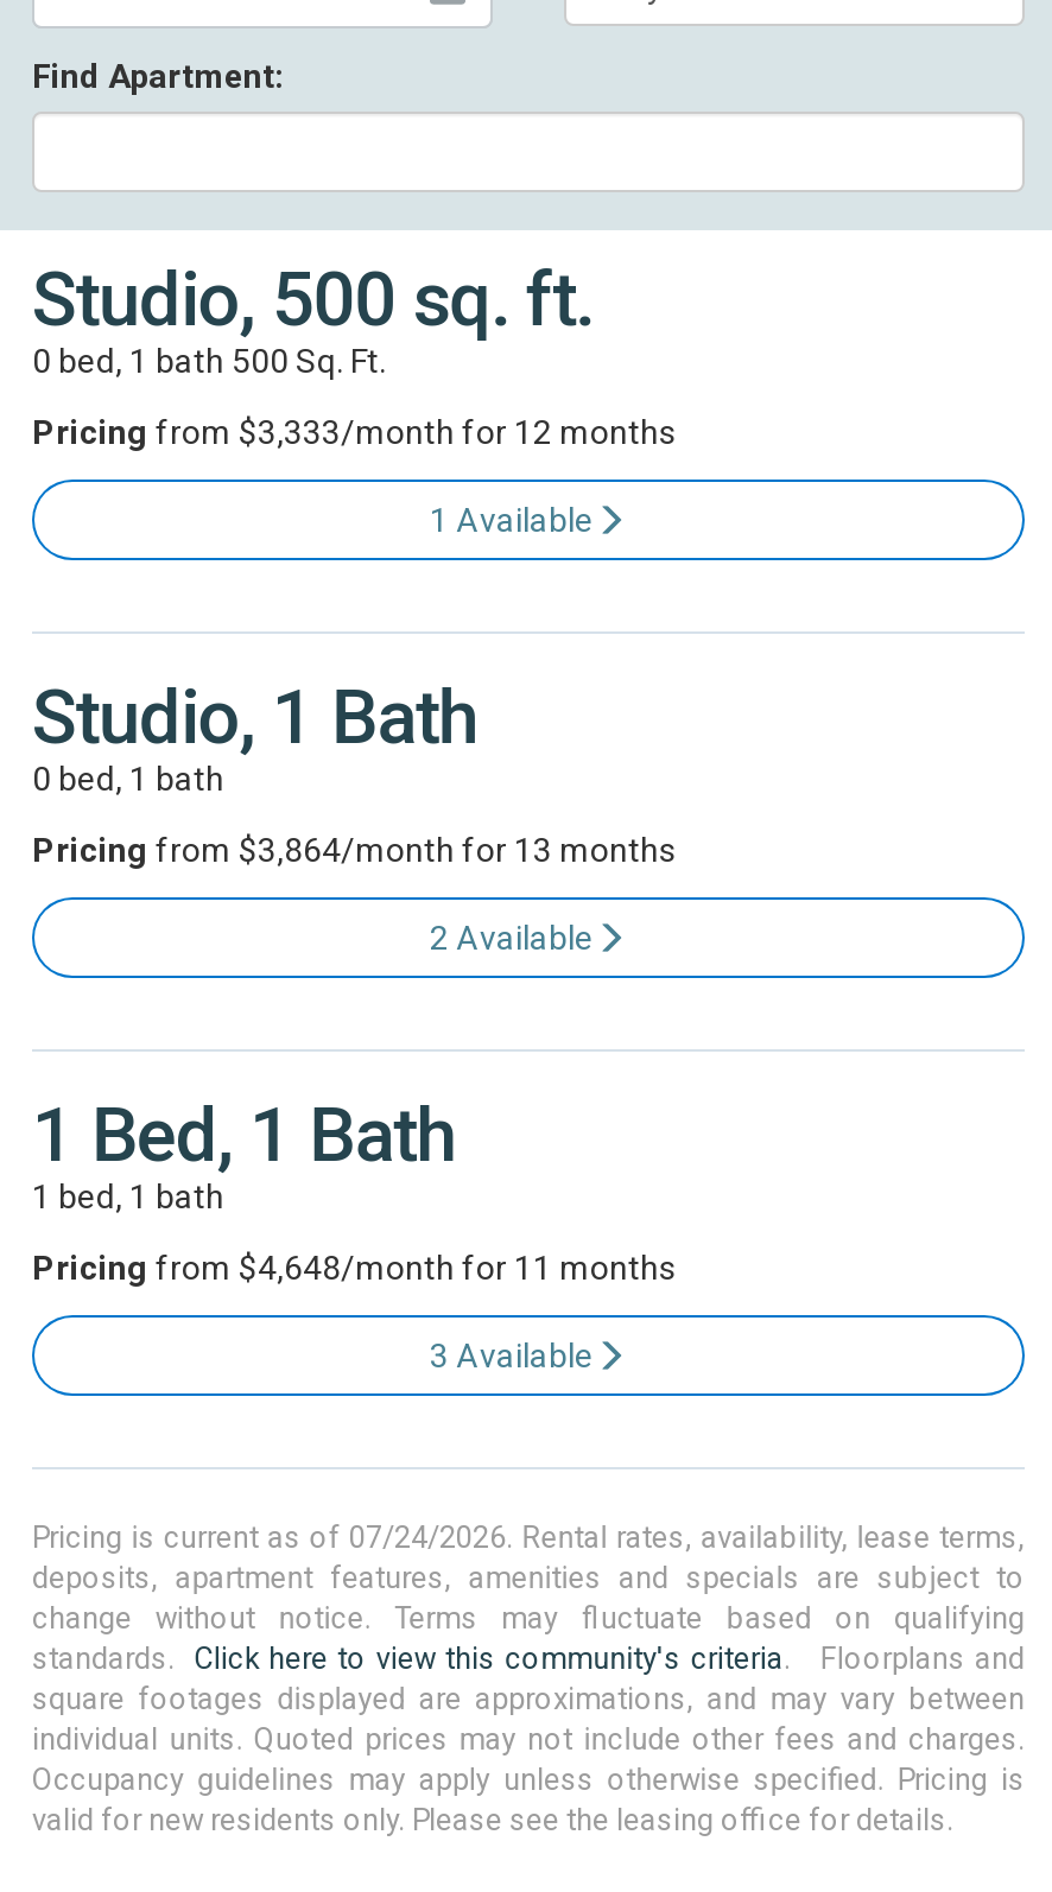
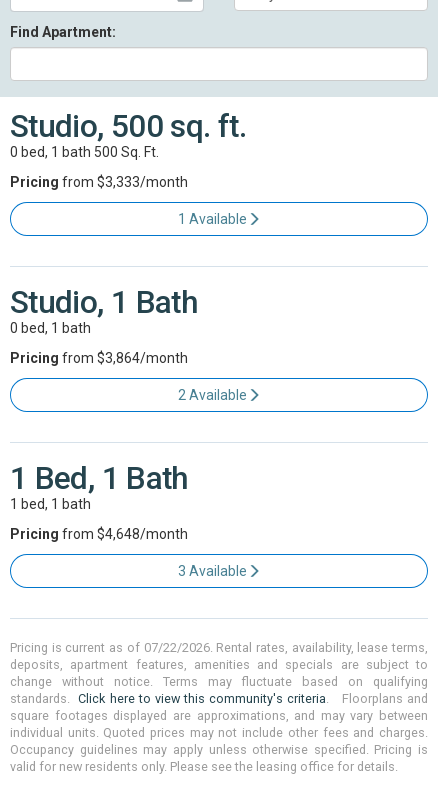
- Pricing from $3,333/month for 12 months
+ Pricing from $3,333/month

- Pricing from $3,864/month for 13 months
+ Pricing from $3,864/month

- Pricing from $4,648/month for 11 months
+ Pricing from $4,648/month

- Pricing is current as of 07/24/2026. Rental rates, availability, lease terms,
+ Pricing is current as of 07/22/2026. Rental rates, availability, lease terms,
